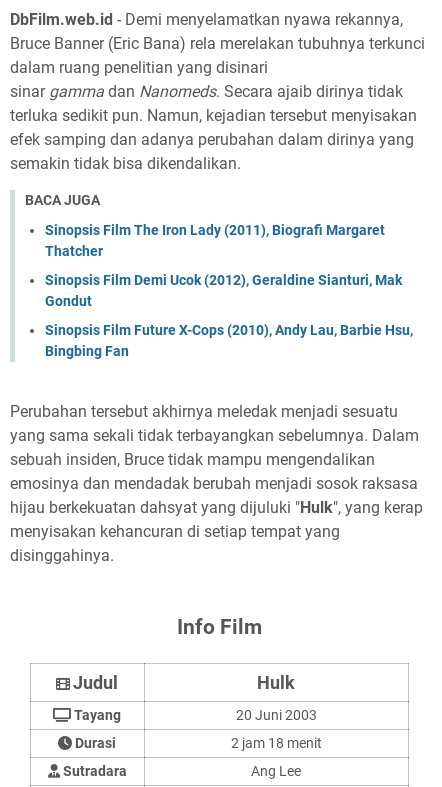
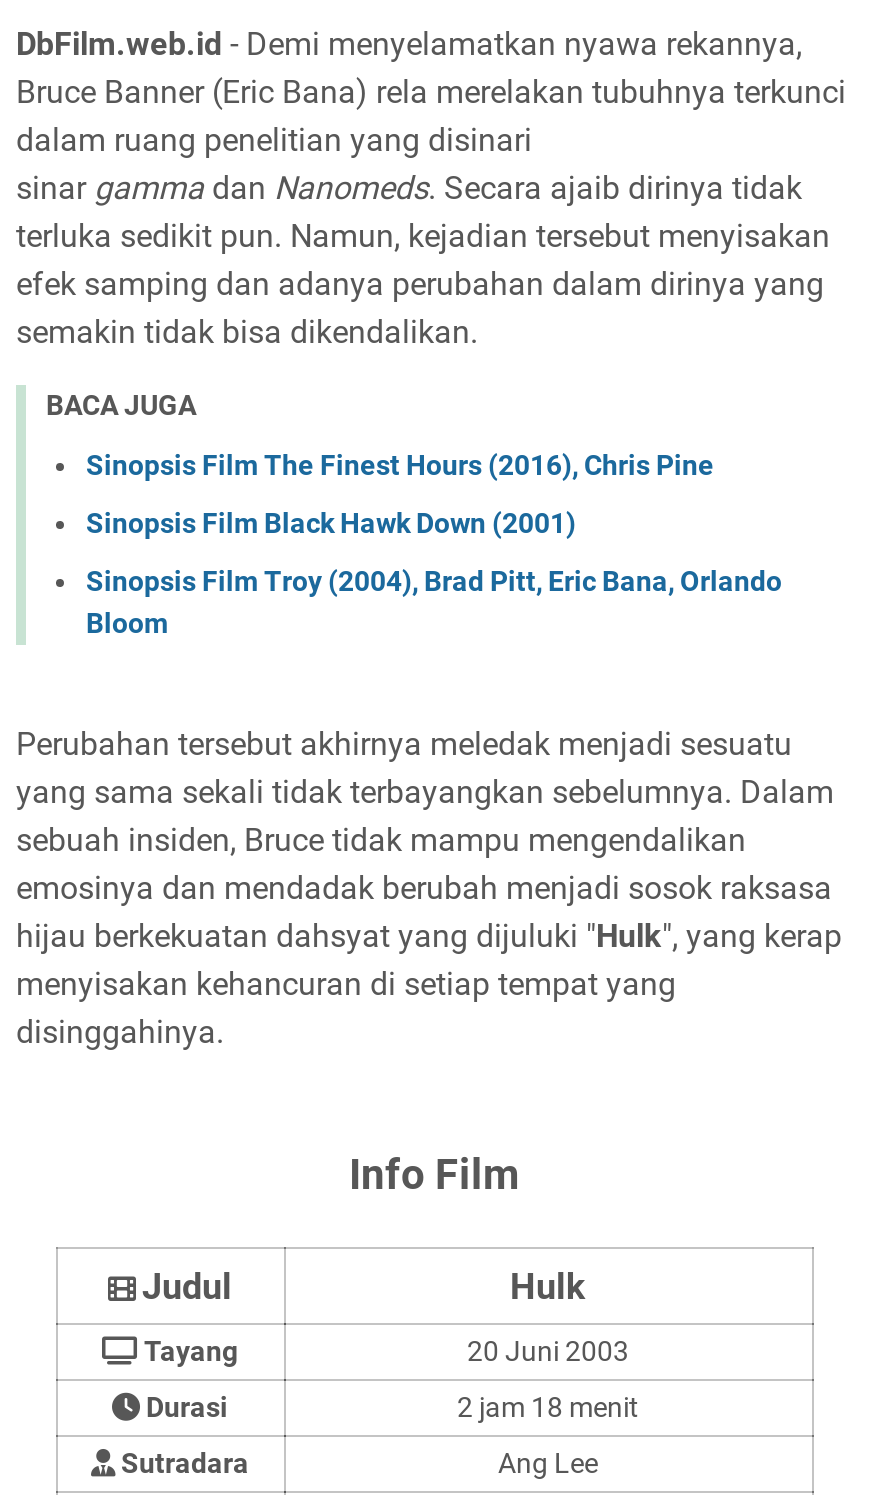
- Sinopsis Film The Iron Lady (2011), Biografi Margaret
- Thatcher
+ Sinopsis Film The Finest Hours (2016), Chris Pine

- Sinopsis Film Demi Ucok (2012), Geraldine Sianturi, Mak
- Gondut
+ Sinopsis Film Black Hawk Down (2001)

- Sinopsis Film Future X-Cops (2010), Andy Lau, Barbie Hsu,
- Bingbing Fan
+ Sinopsis Film Troy (2004), Brad Pitt, Eric Bana, Orlando
+ Bloom
